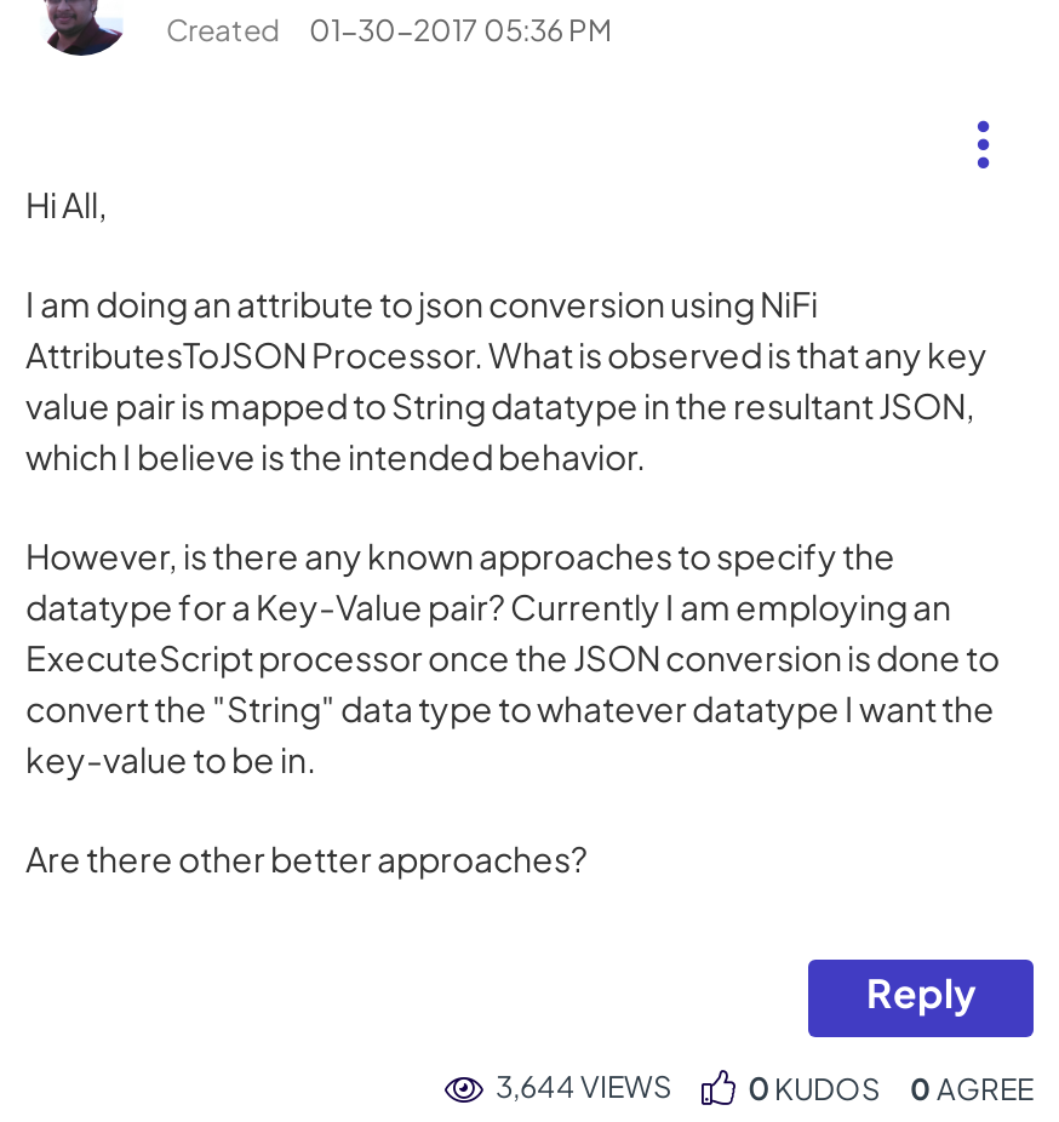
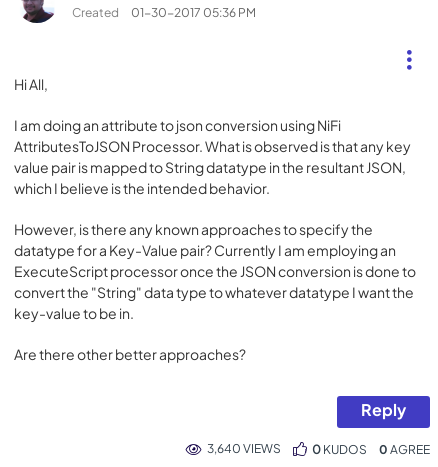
- 3,644 VIEWS
+ 3,640 VIEWS
